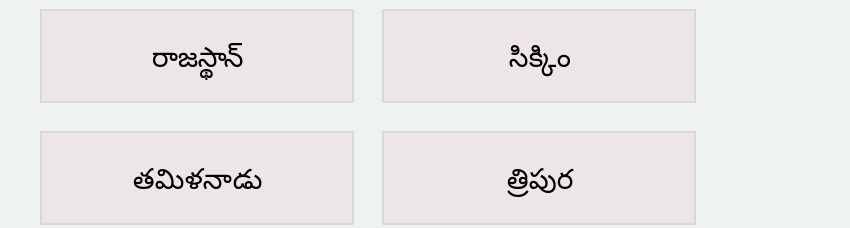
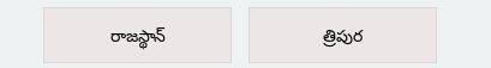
- సిక్కిం
- తమిళనాడు
